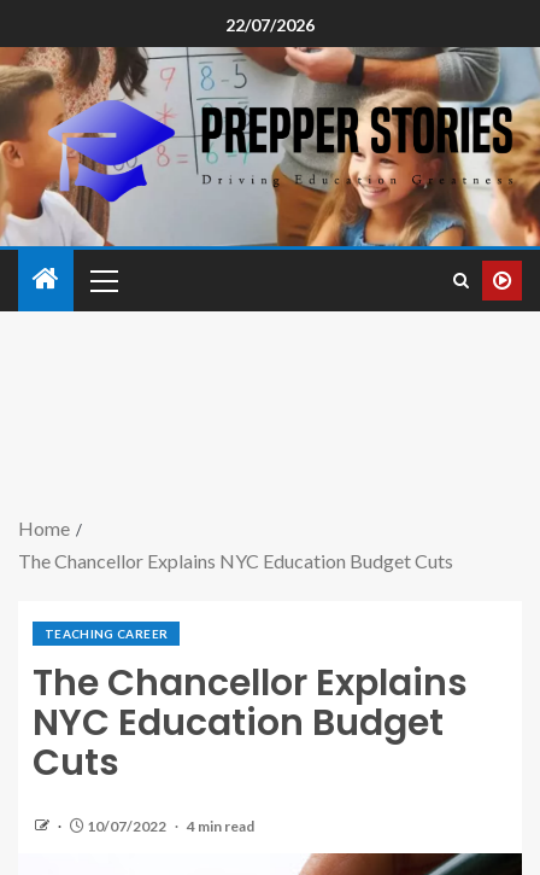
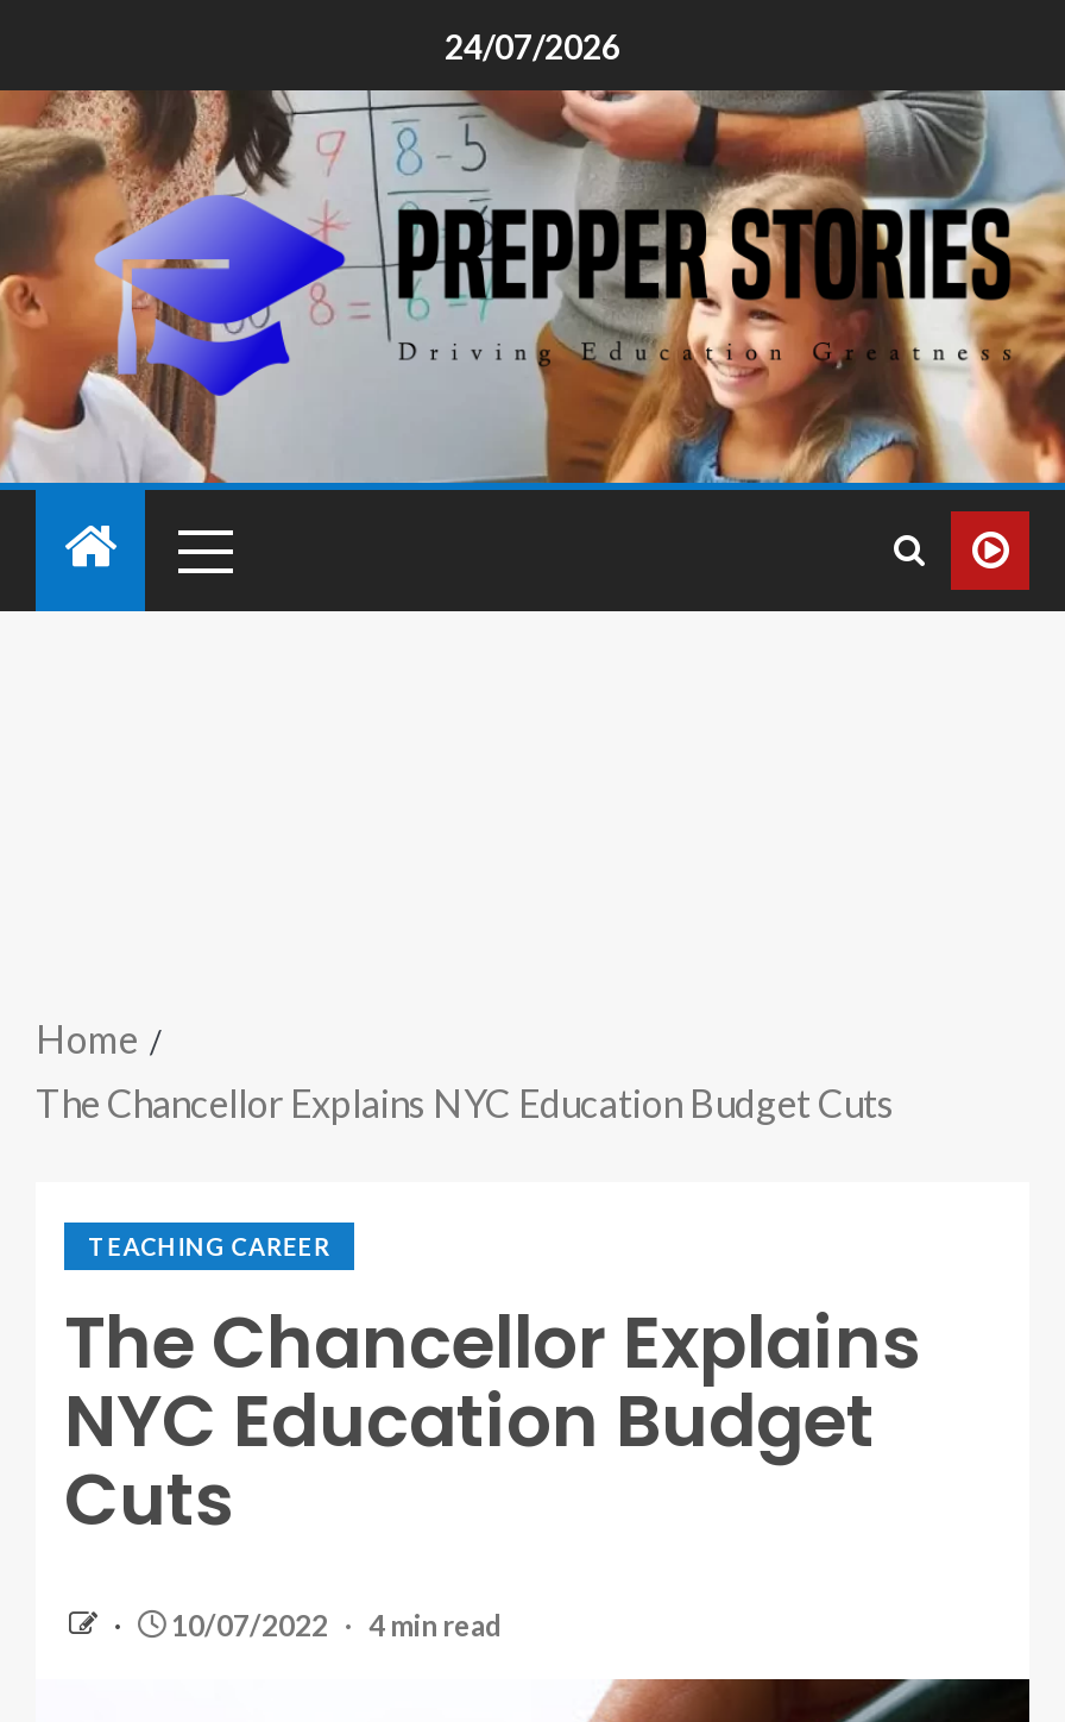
- 22/07/2026
+ 24/07/2026
